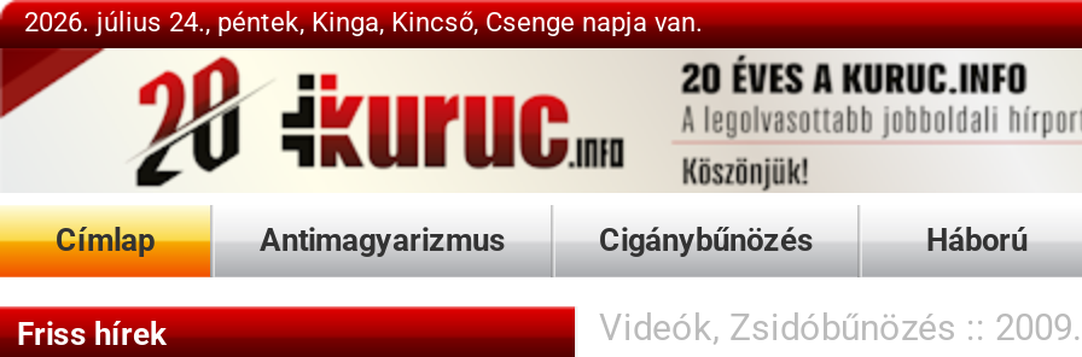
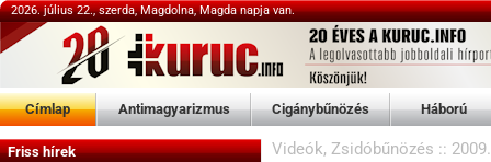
- 2026. július 24., péntek, Kinga, Kincső, Csenge napja van.
+ 2026. július 22., szerda, Magdolna, Magda napja van.
